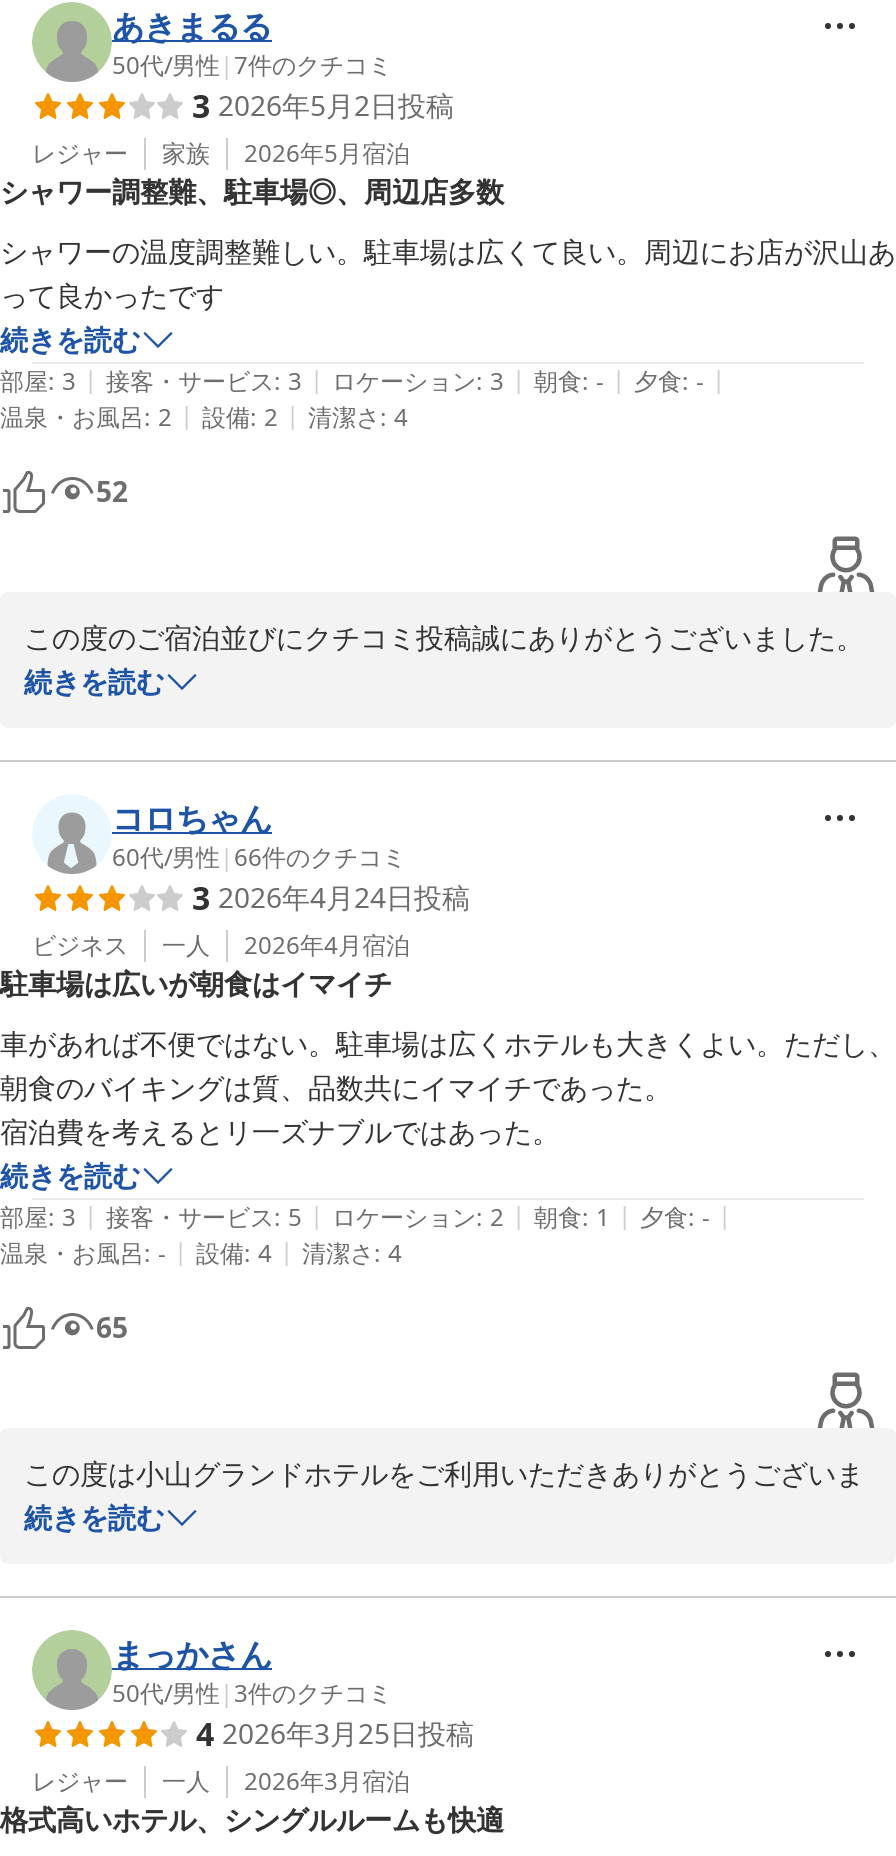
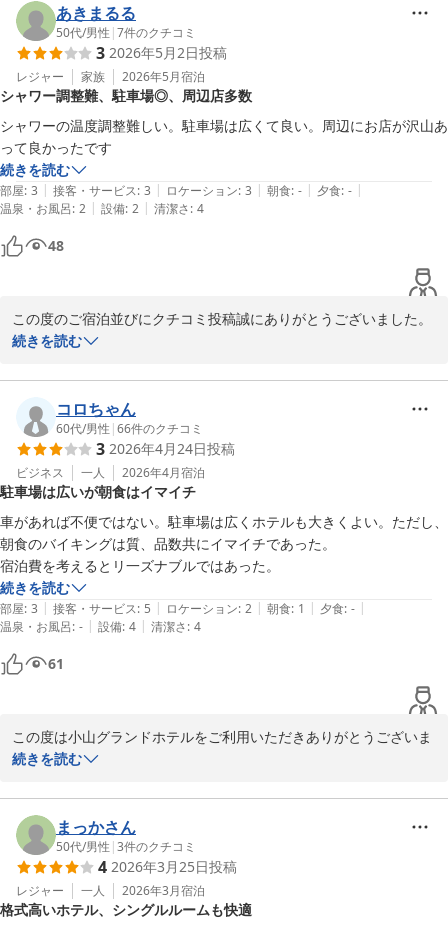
- 52
+ 48

- 65
+ 61
